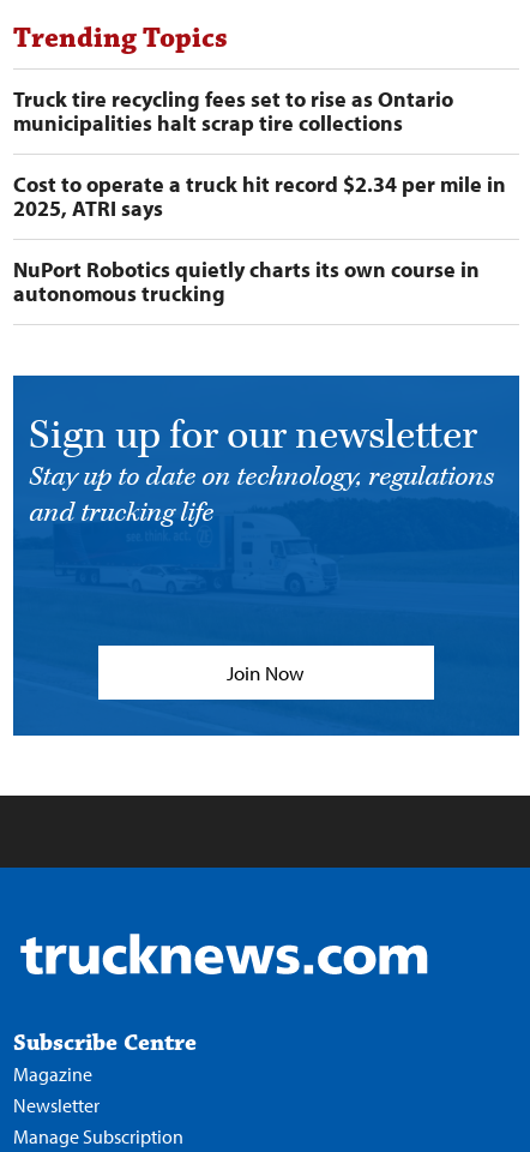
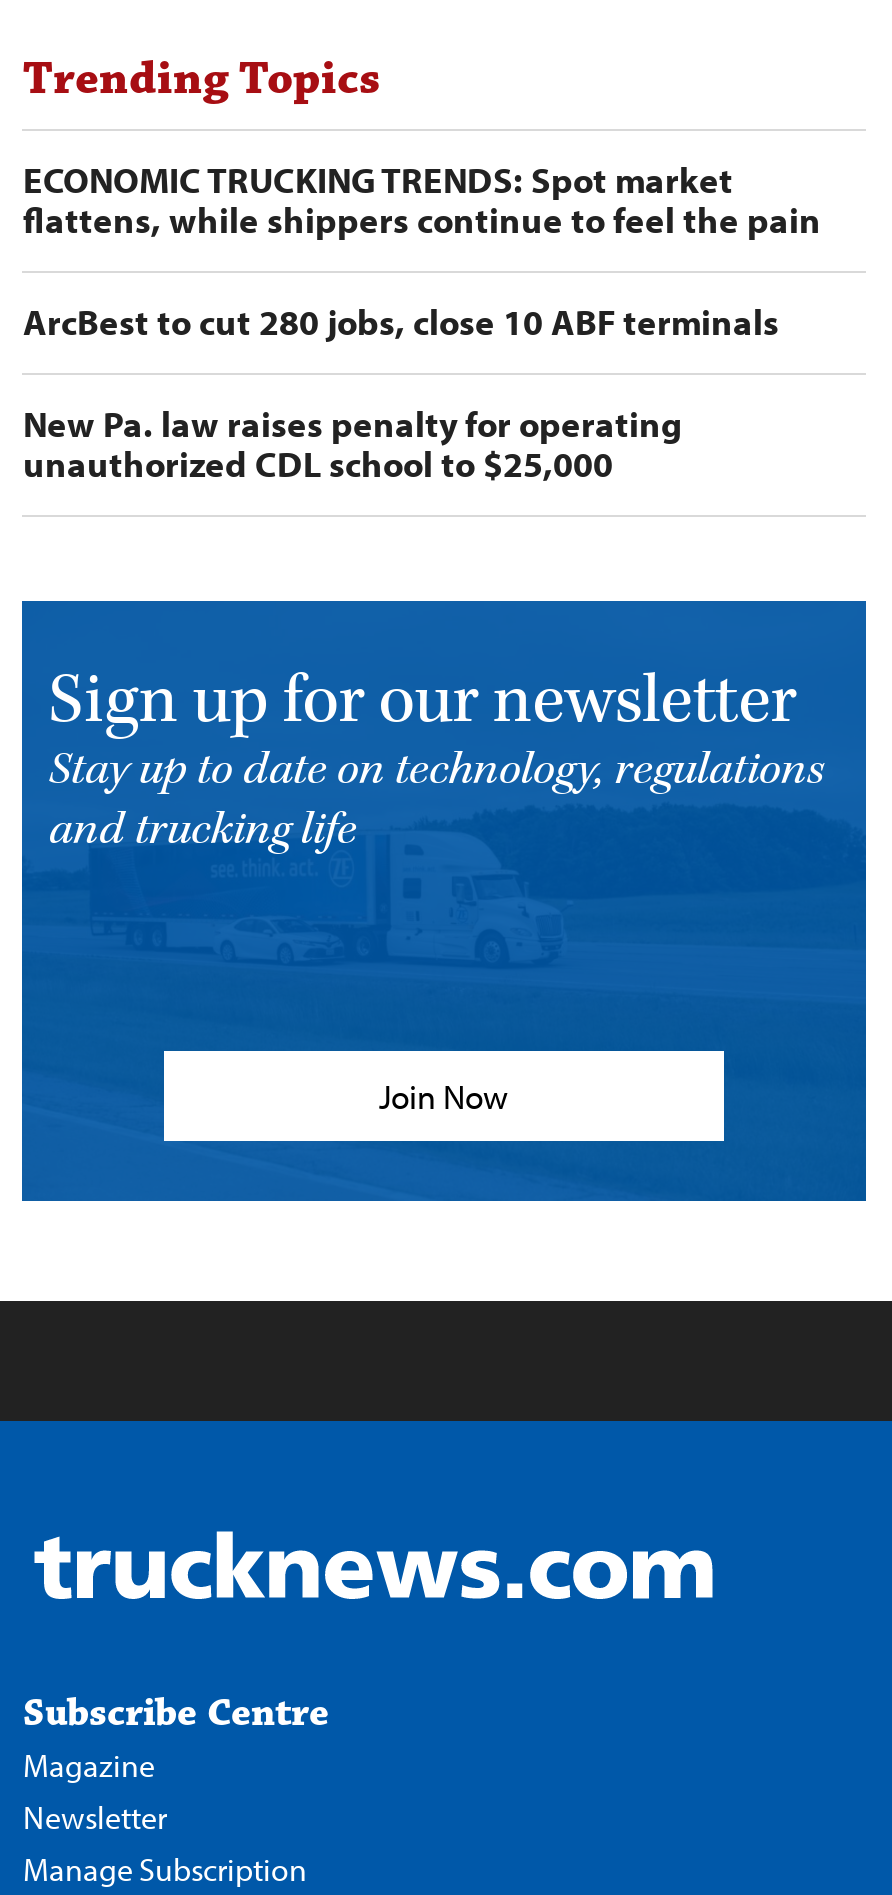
- Truck tire recycling fees set to rise as Ontario
- municipalities halt scrap tire collections
+ ECONOMIC TRUCKING TRENDS: Spot market
+ flattens, while shippers continue to feel the pain

- Cost to operate a truck hit record $2.34 per mile in
- 2025, ATRI says
+ ArcBest to cut 280 jobs, close 10 ABF terminals

- NuPort Robotics quietly charts its own course in
- autonomous trucking
+ New Pa. law raises penalty for operating
+ unauthorized CDL school to $25,000
